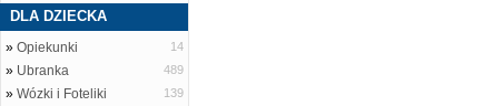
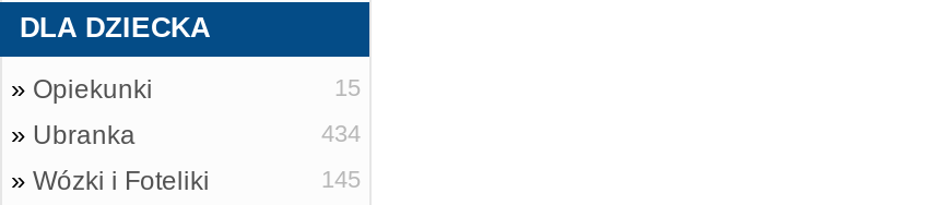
- 14
+ 15

- 489
+ 434

- 139
+ 145
